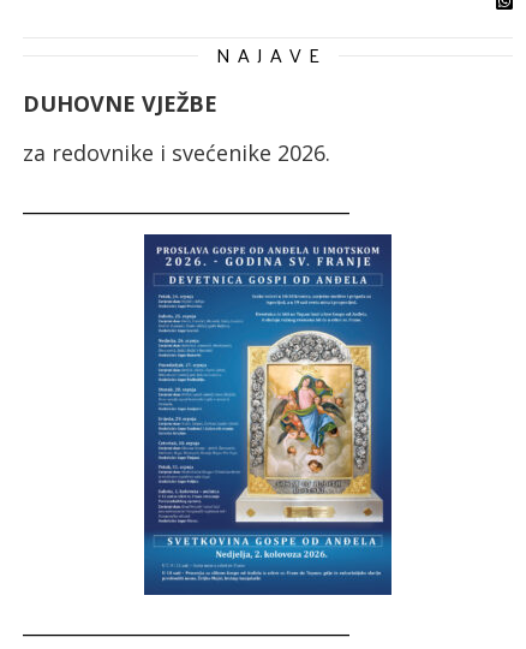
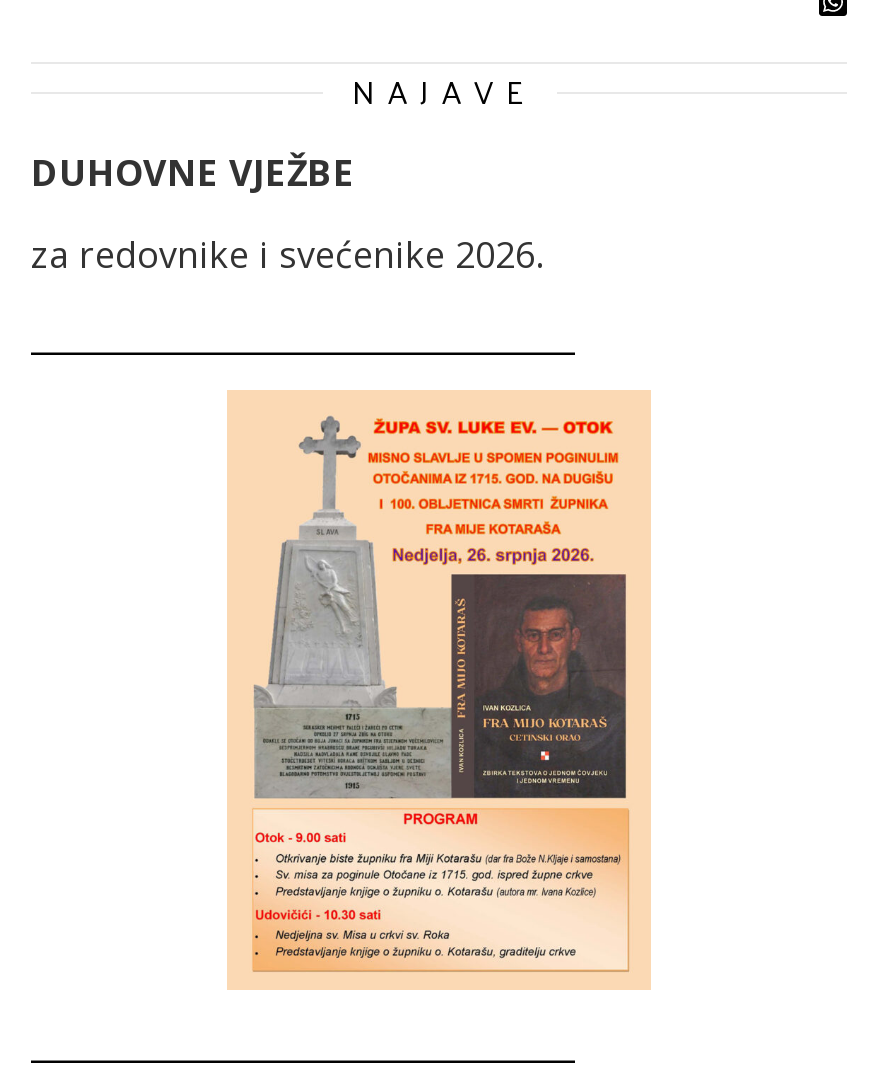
- [image]
+ [image]
